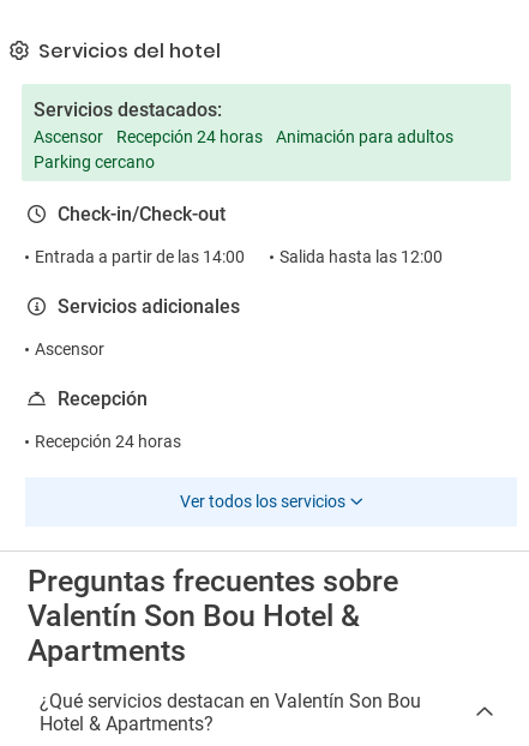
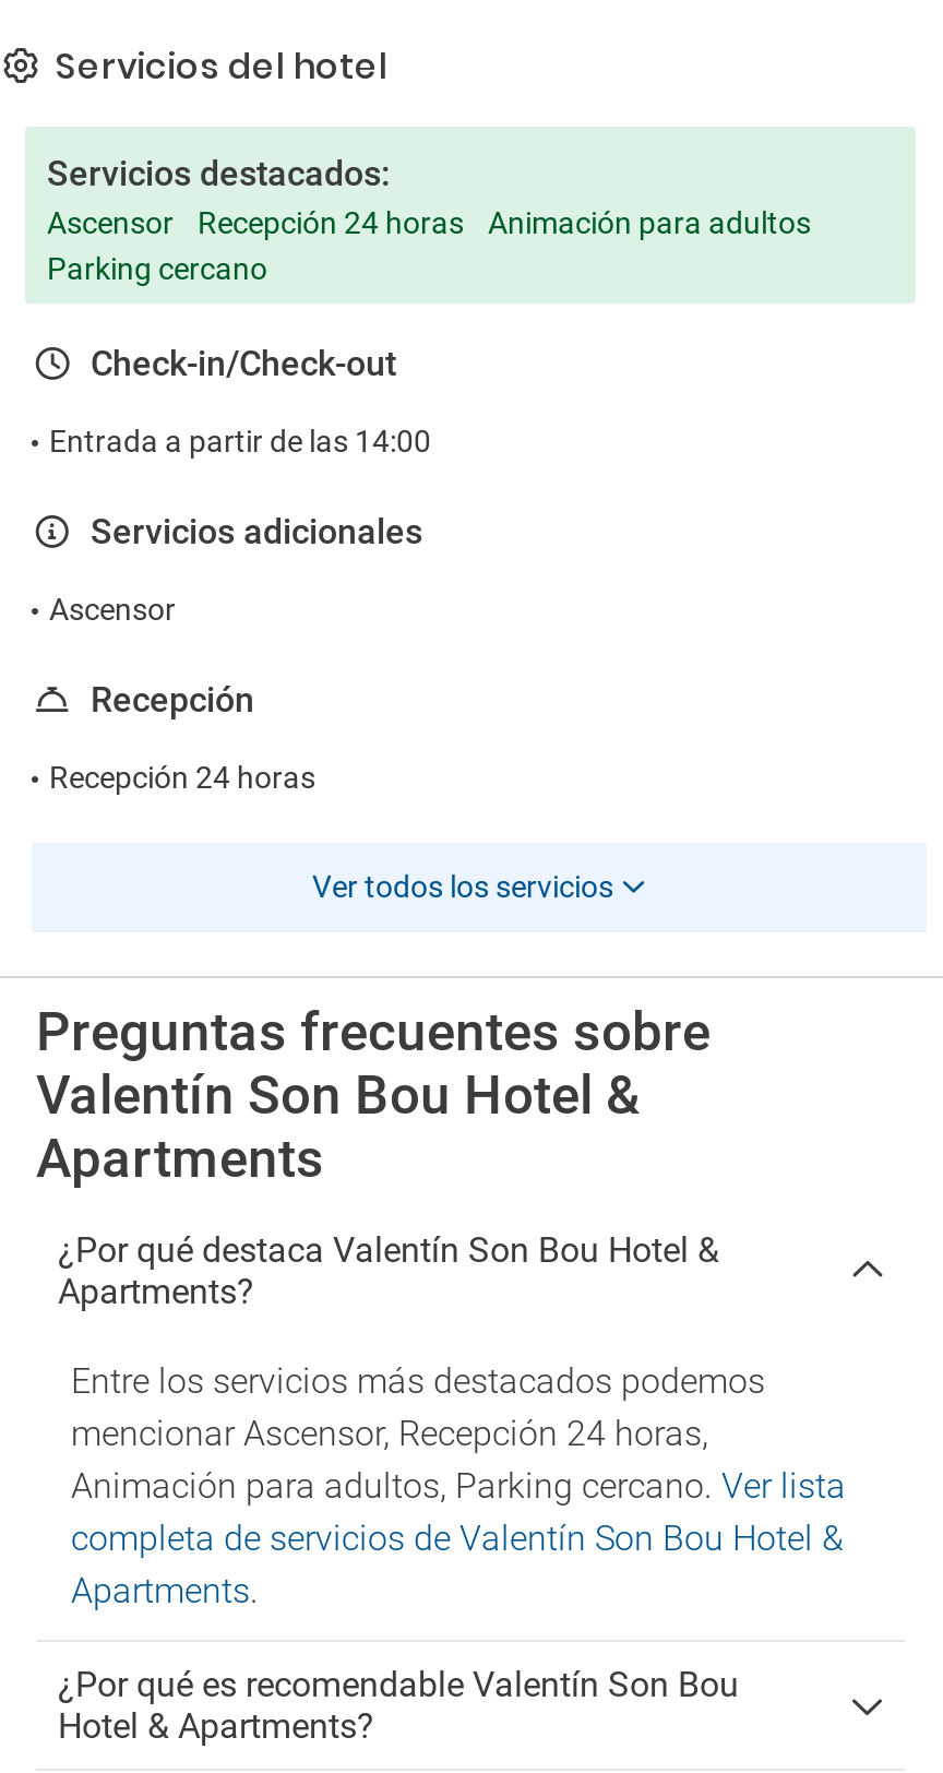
- Salida hasta las 12:00

- ¿Qué servicios destacan en Valentín Son Bou
+ ¿Por qué destaca Valentín Son Bou Hotel &
+ Apartments?
+ Entre los servicios más destacados podemos
+ mencionar Ascensor, Recepción 24 horas,
+ Animación para adultos, Parking cercano. Ver lista
+ completa de servicios de Valentín Son Bou Hotel &
+ Apartments.
+ ¿Por qué es recomendable Valentín Son Bou
